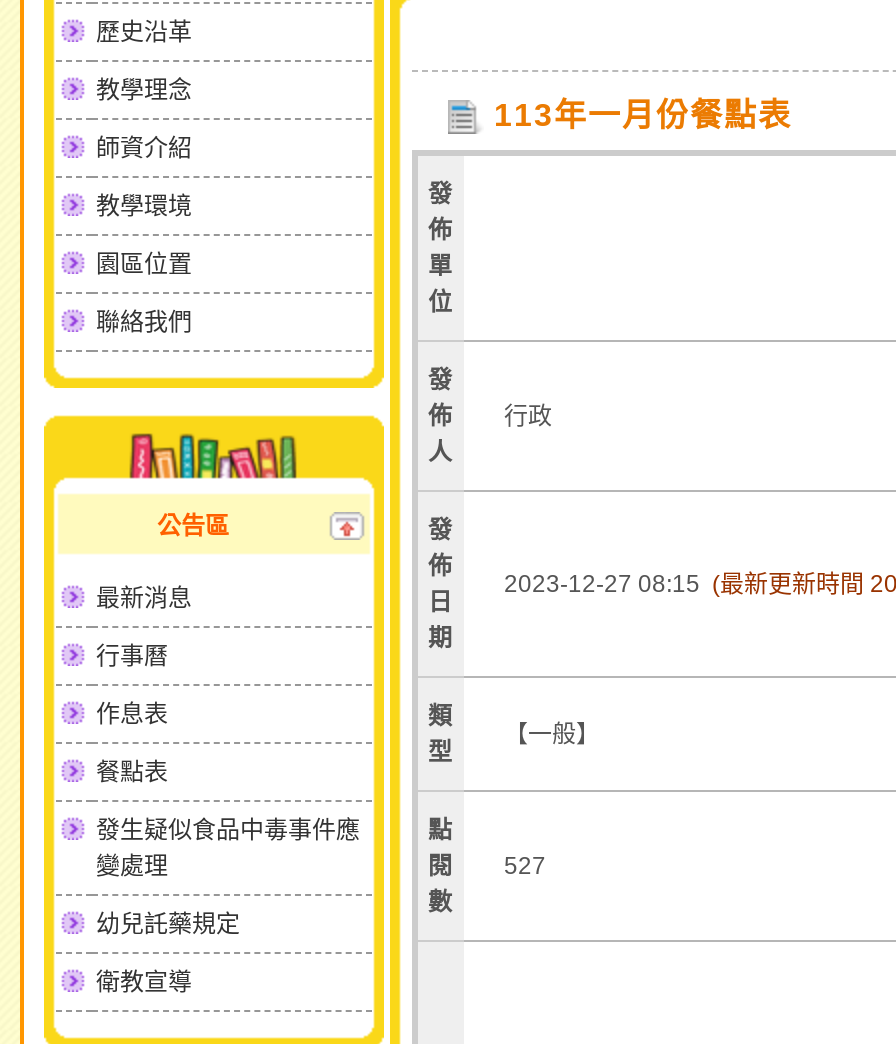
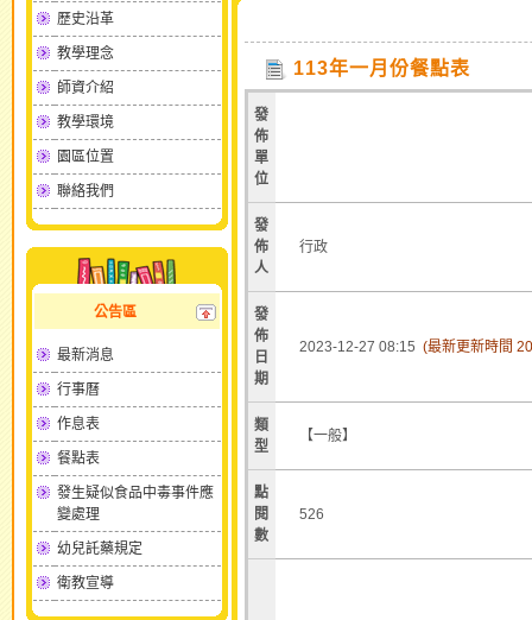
- 閱 527
+ 閱 526
